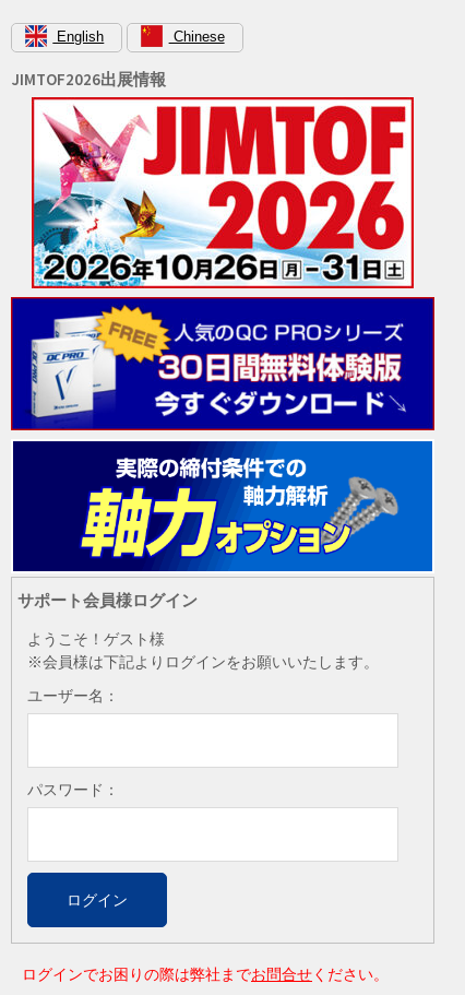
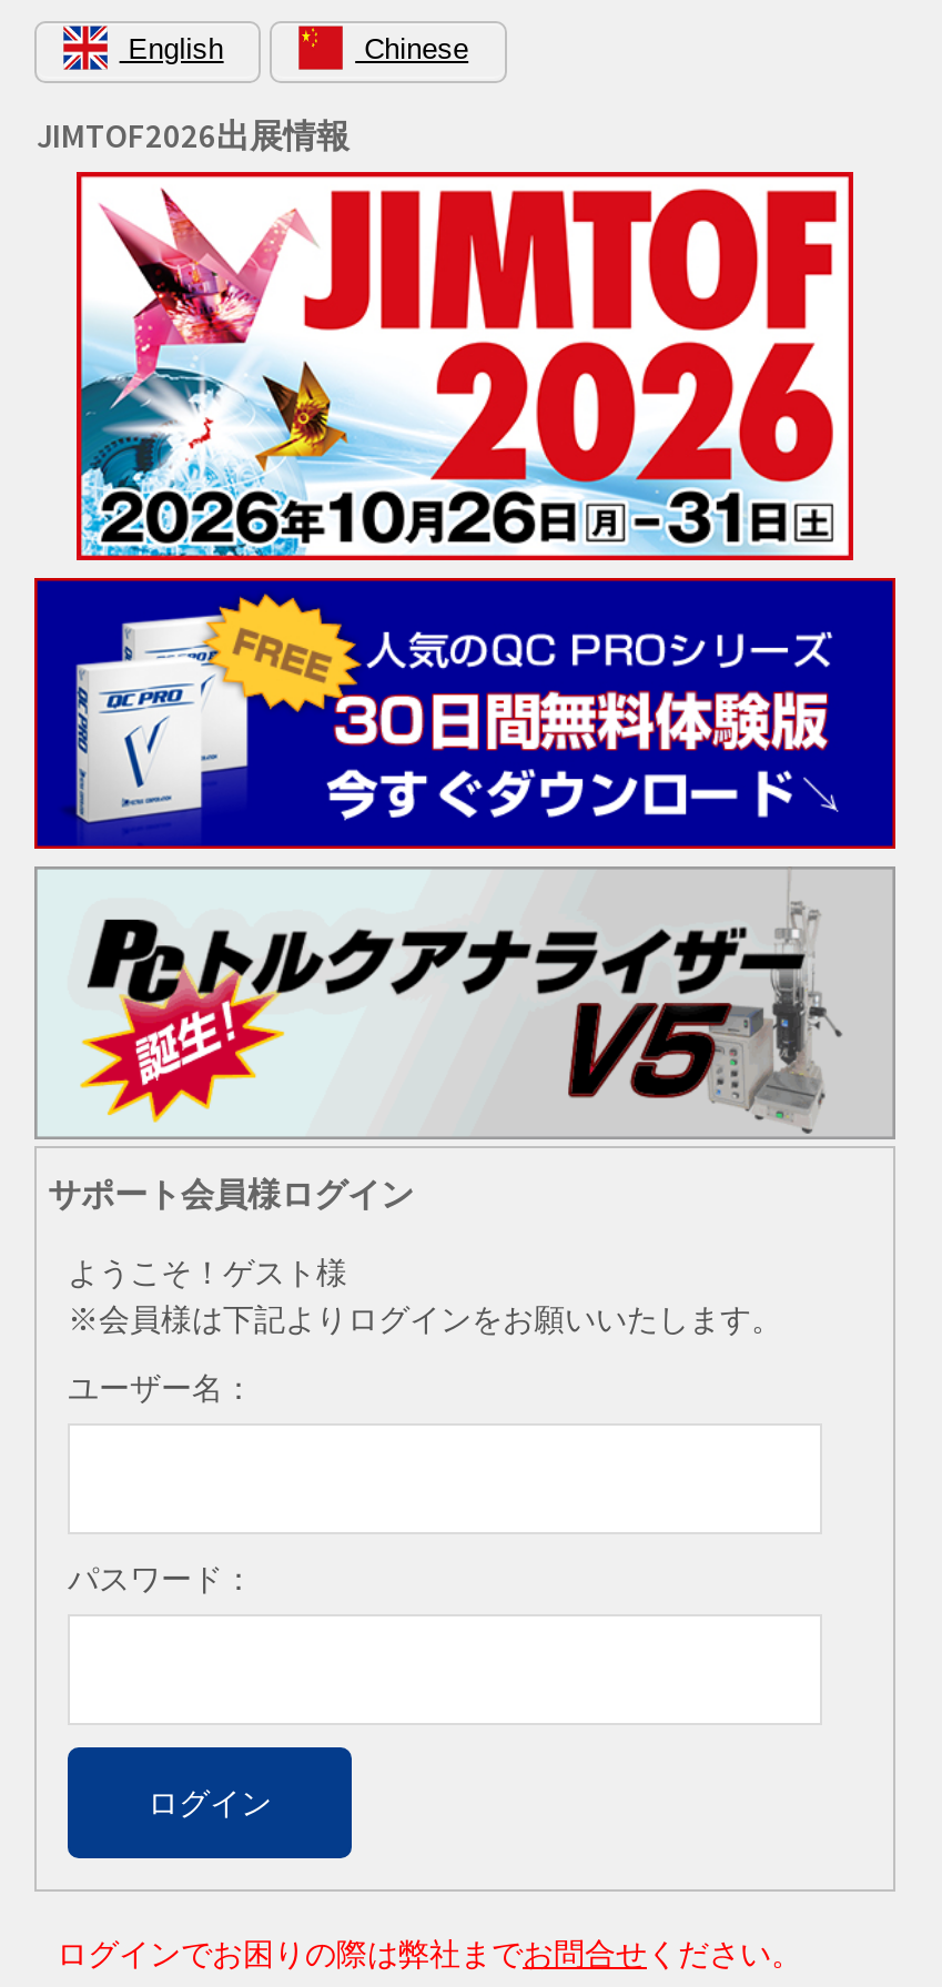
- [image]
+ [image]
